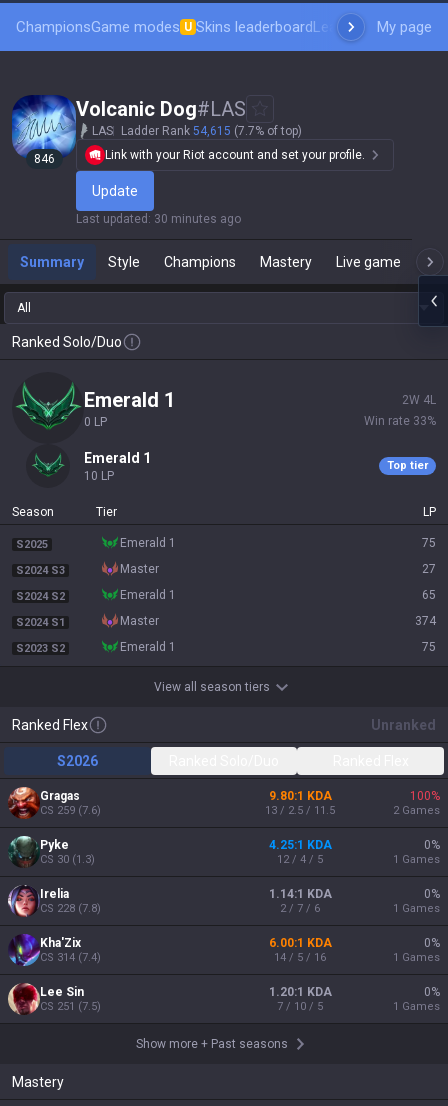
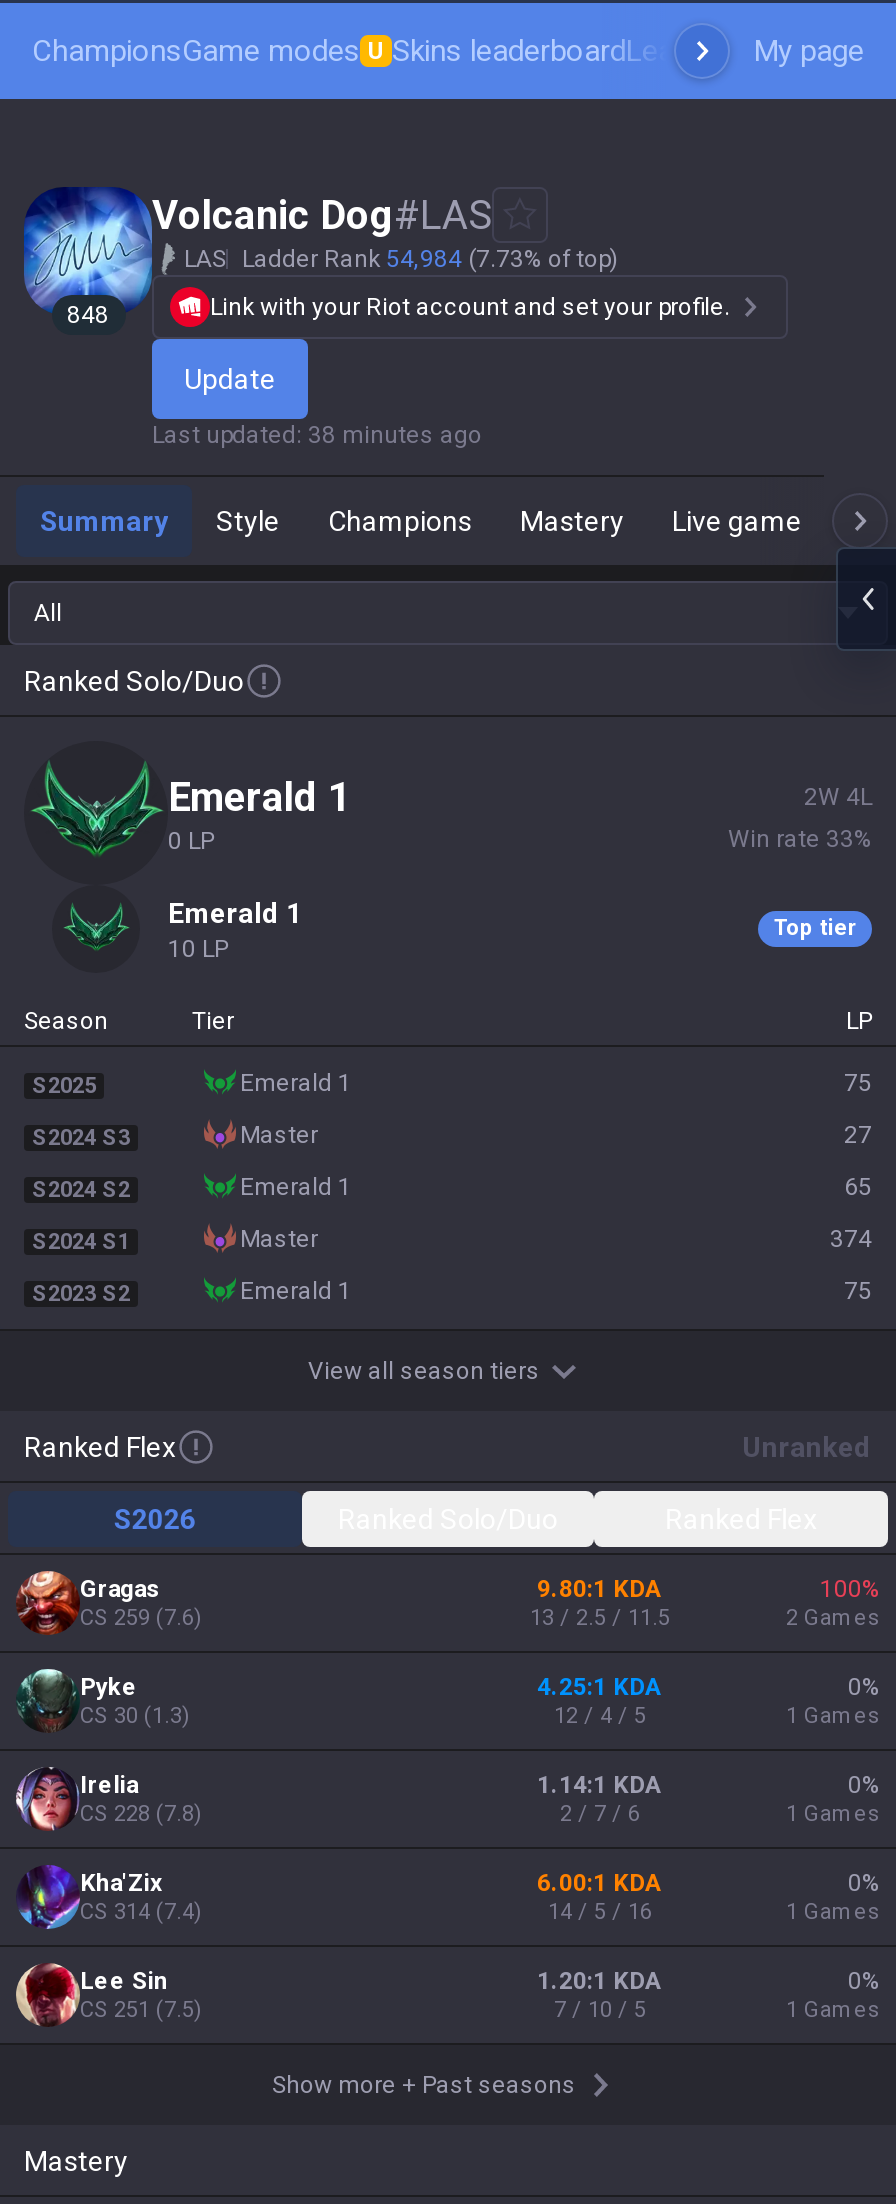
- LAS Ladder Rank 54,615 (7.7% of top)
+ LAS Ladder Rank 54,984 (7.73% of top)

- 846
+ 848

- Last updated: 30 minutes ago
+ Last updated: 38 minutes ago
